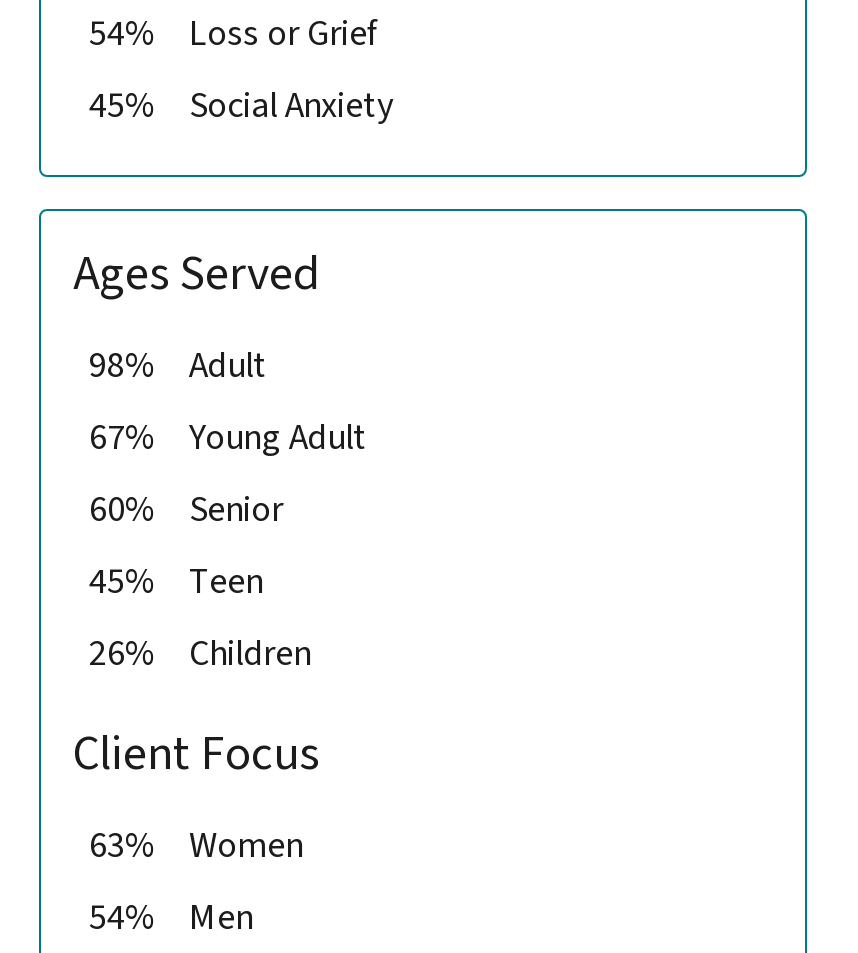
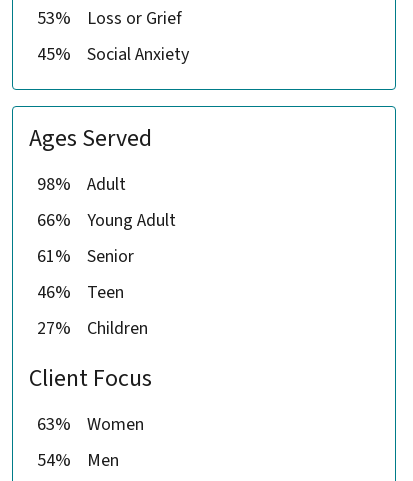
- 54% Loss or Grief
+ 53% Loss or Grief

- 67% Young Adult
+ 66% Young Adult

- 60% Senior
+ 61% Senior

- 45% Teen
+ 46% Teen

- 26% Children
+ 27% Children
